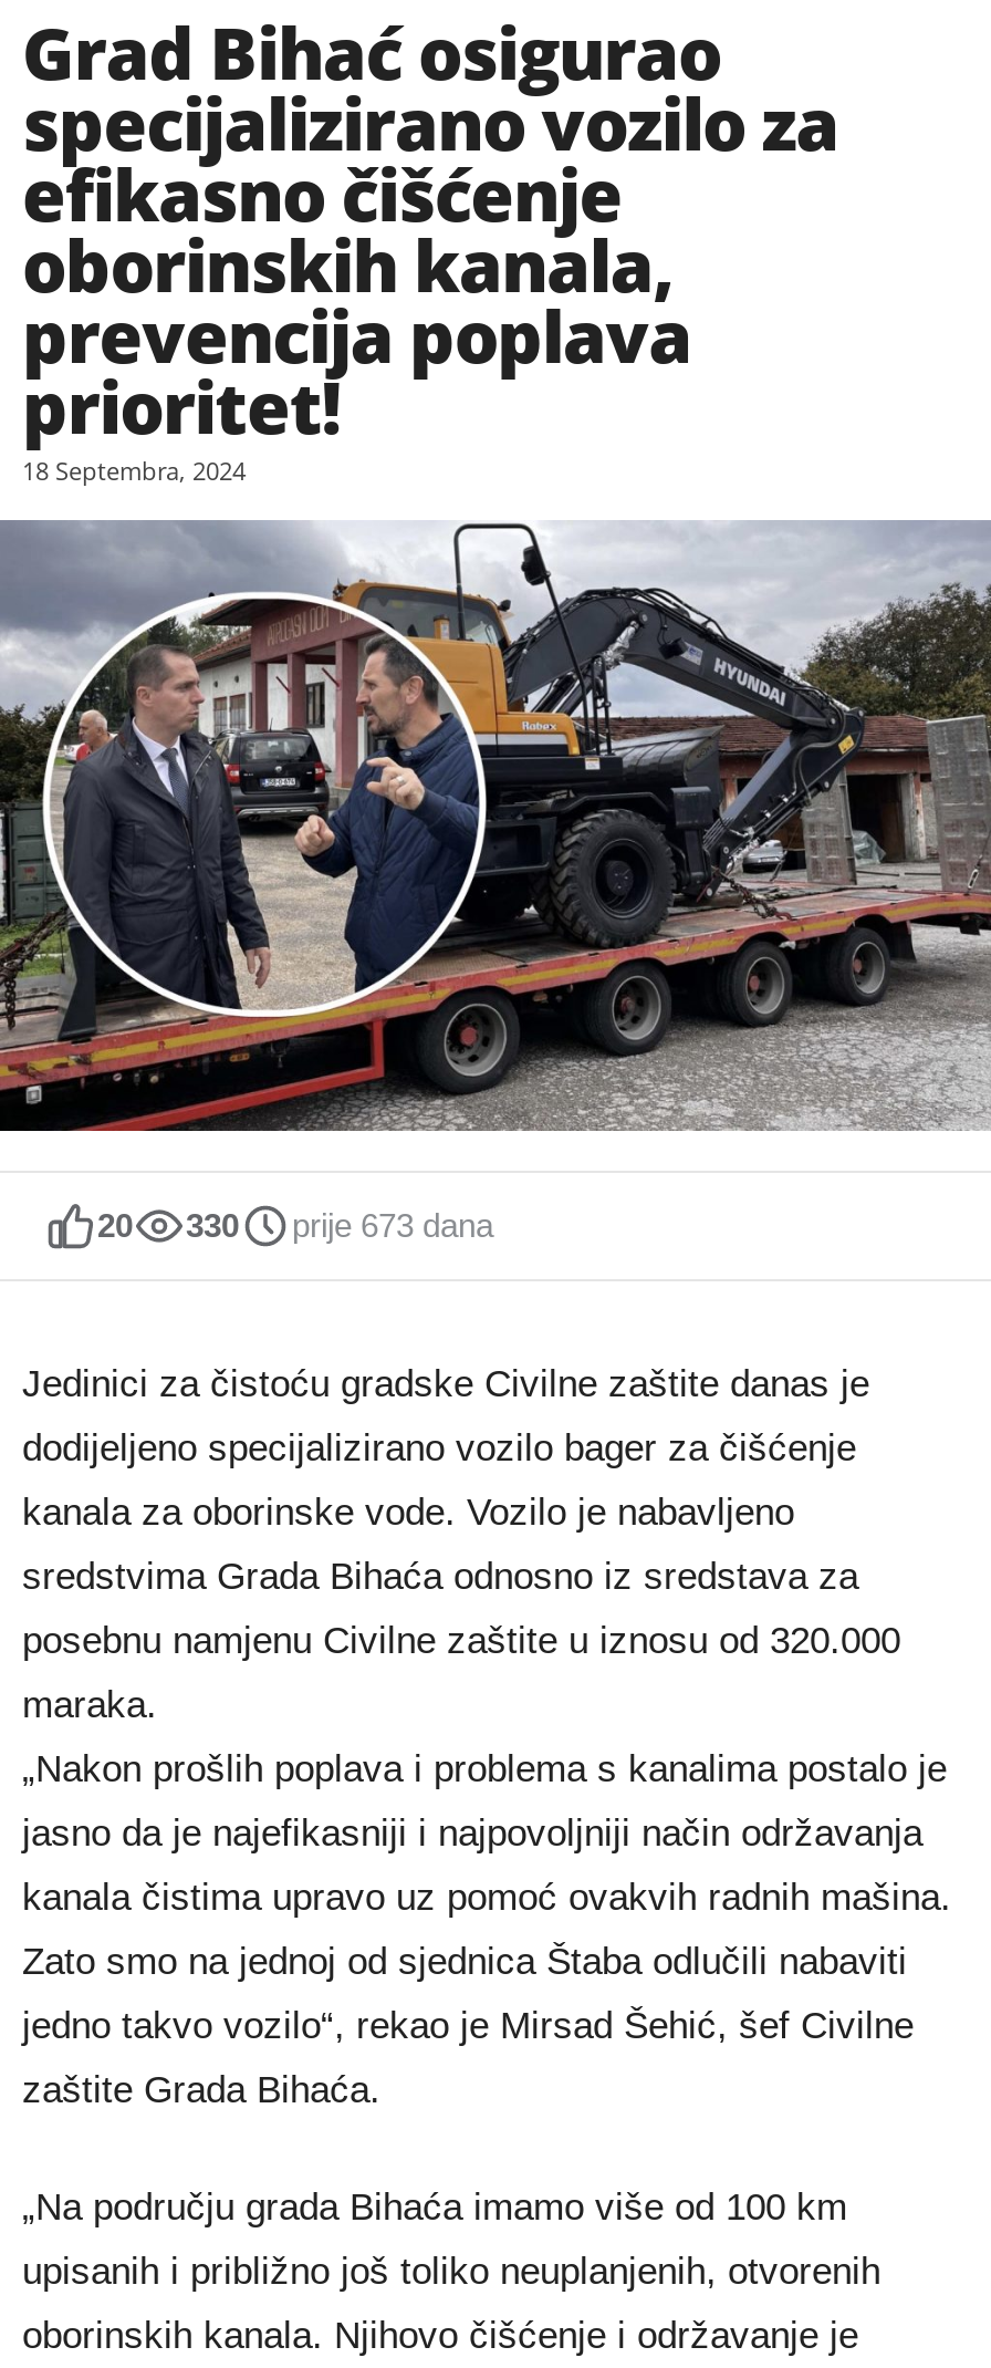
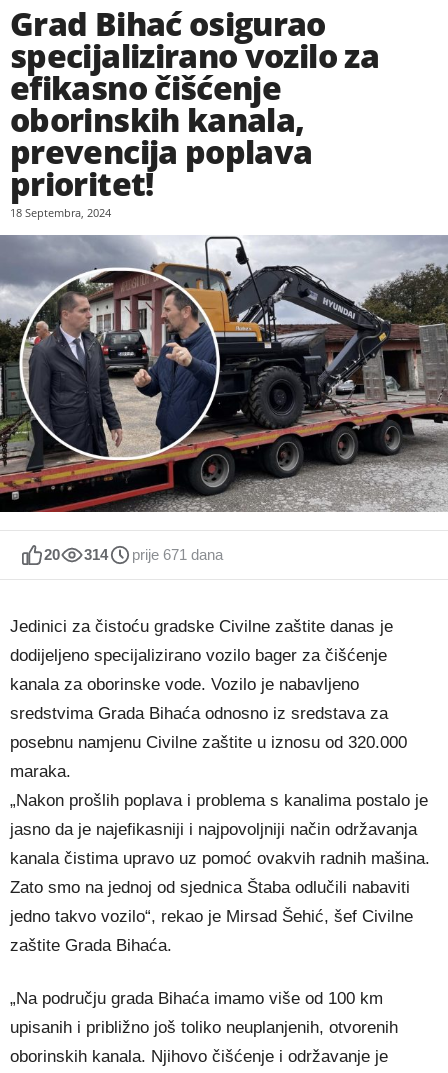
- 330
+ 314

- prije 673 dana
+ prije 671 dana
